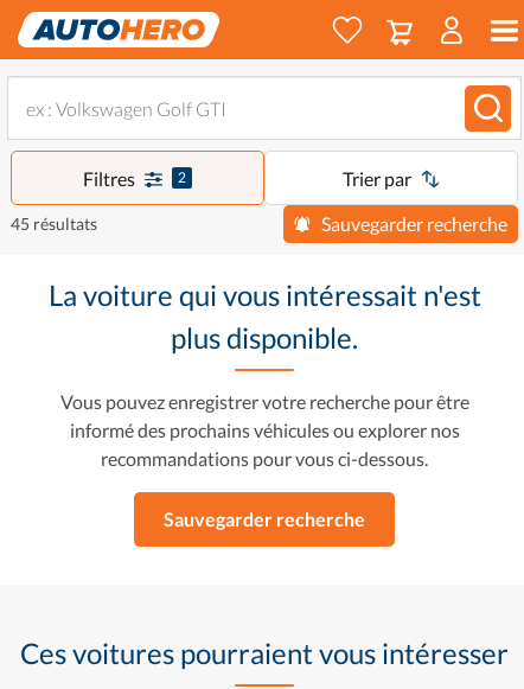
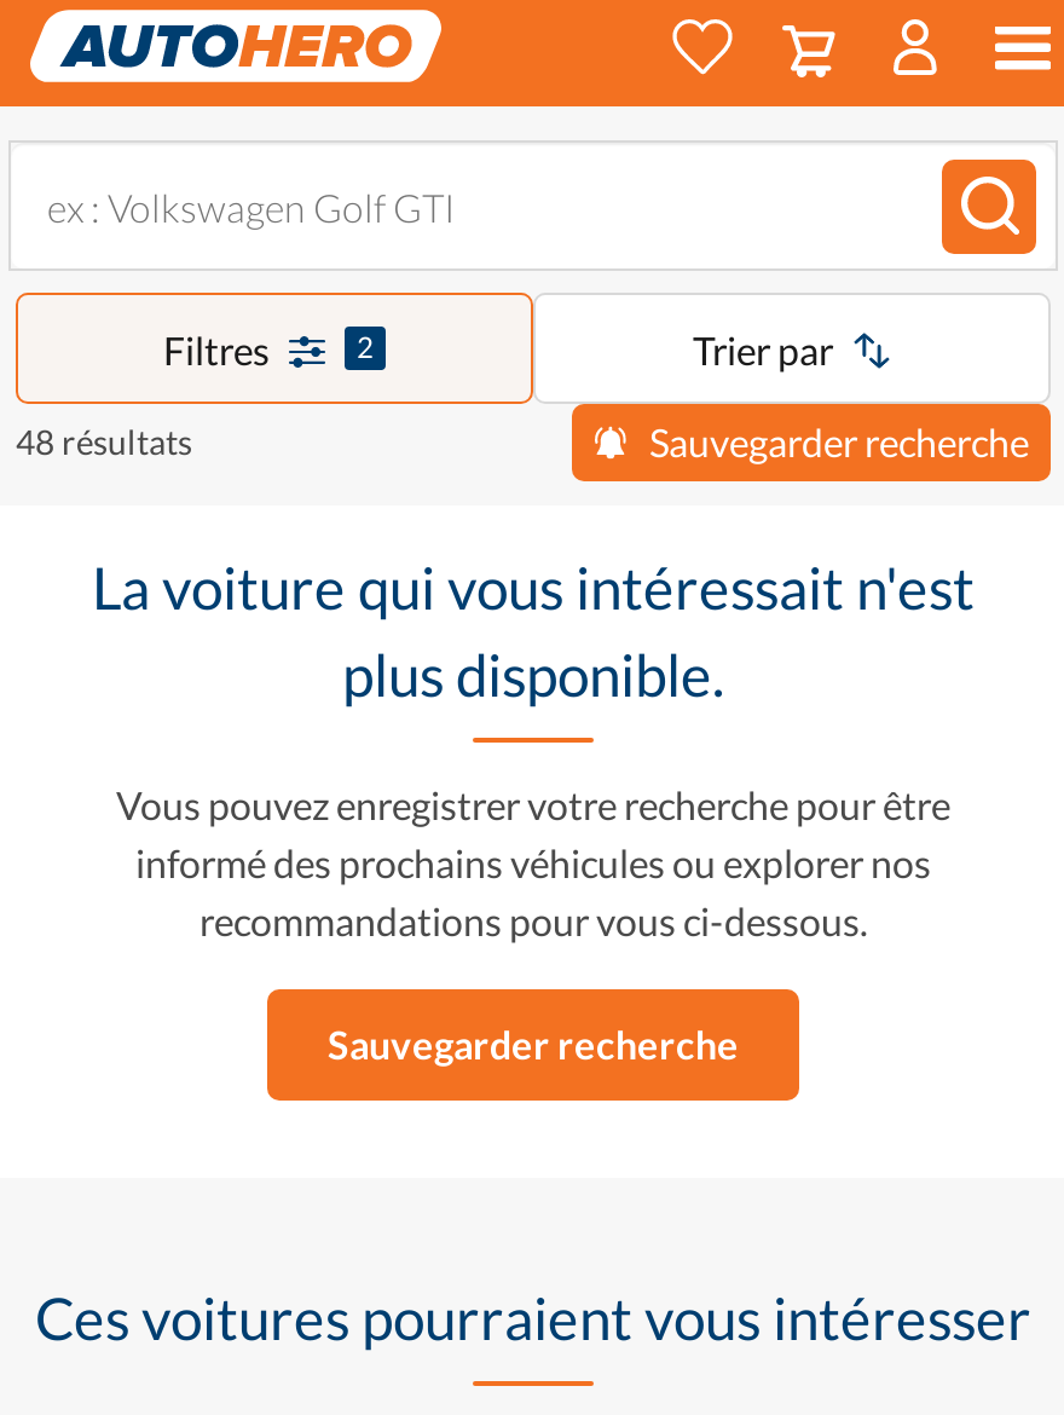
- 45 résultats
+ 48 résultats
